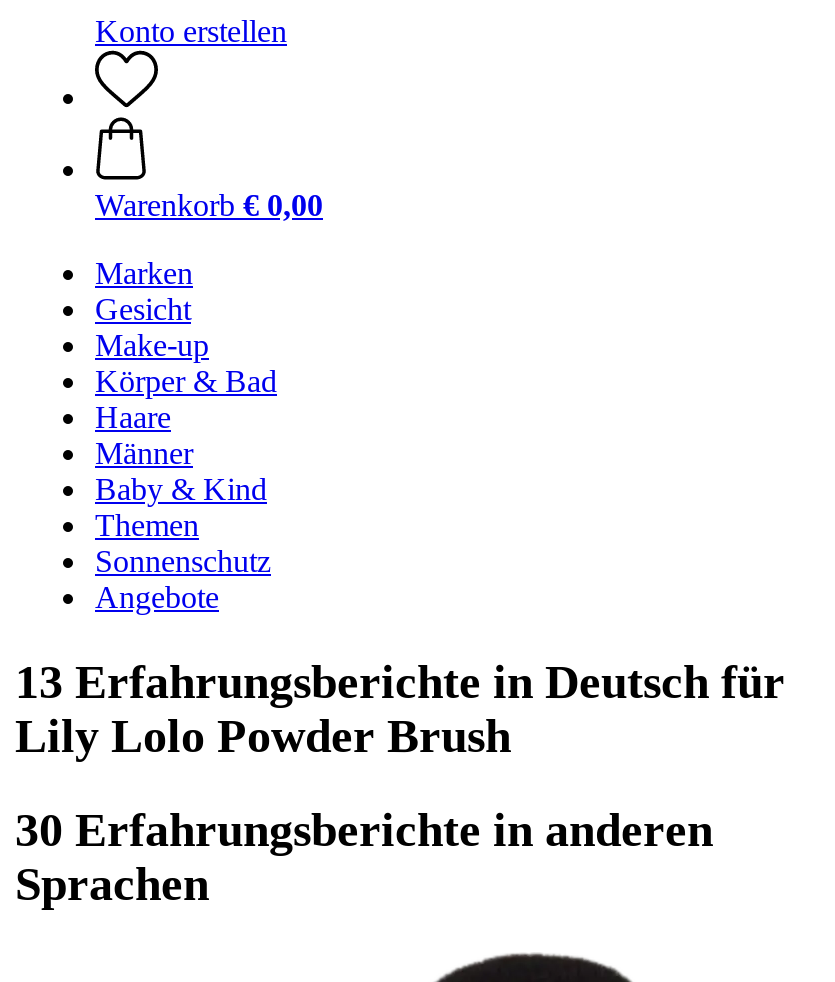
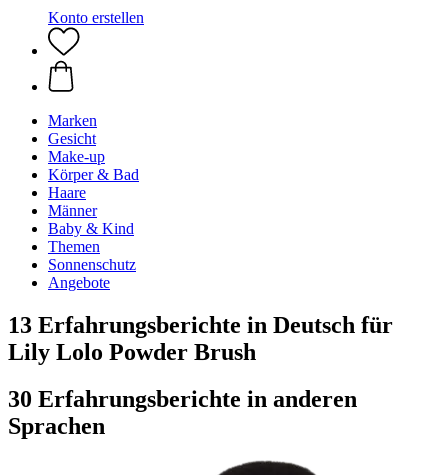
- Warenkorb € 0,00
